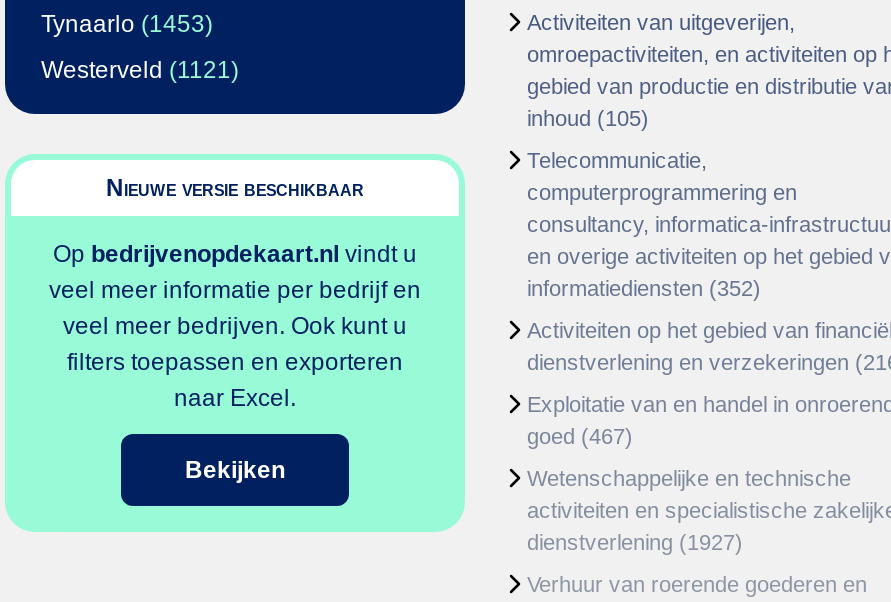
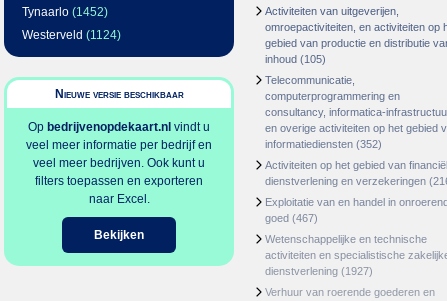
- Tynaarlo (1453)
+ Tynaarlo (1452)

- Westerveld (1121)
+ Westerveld (1124)
